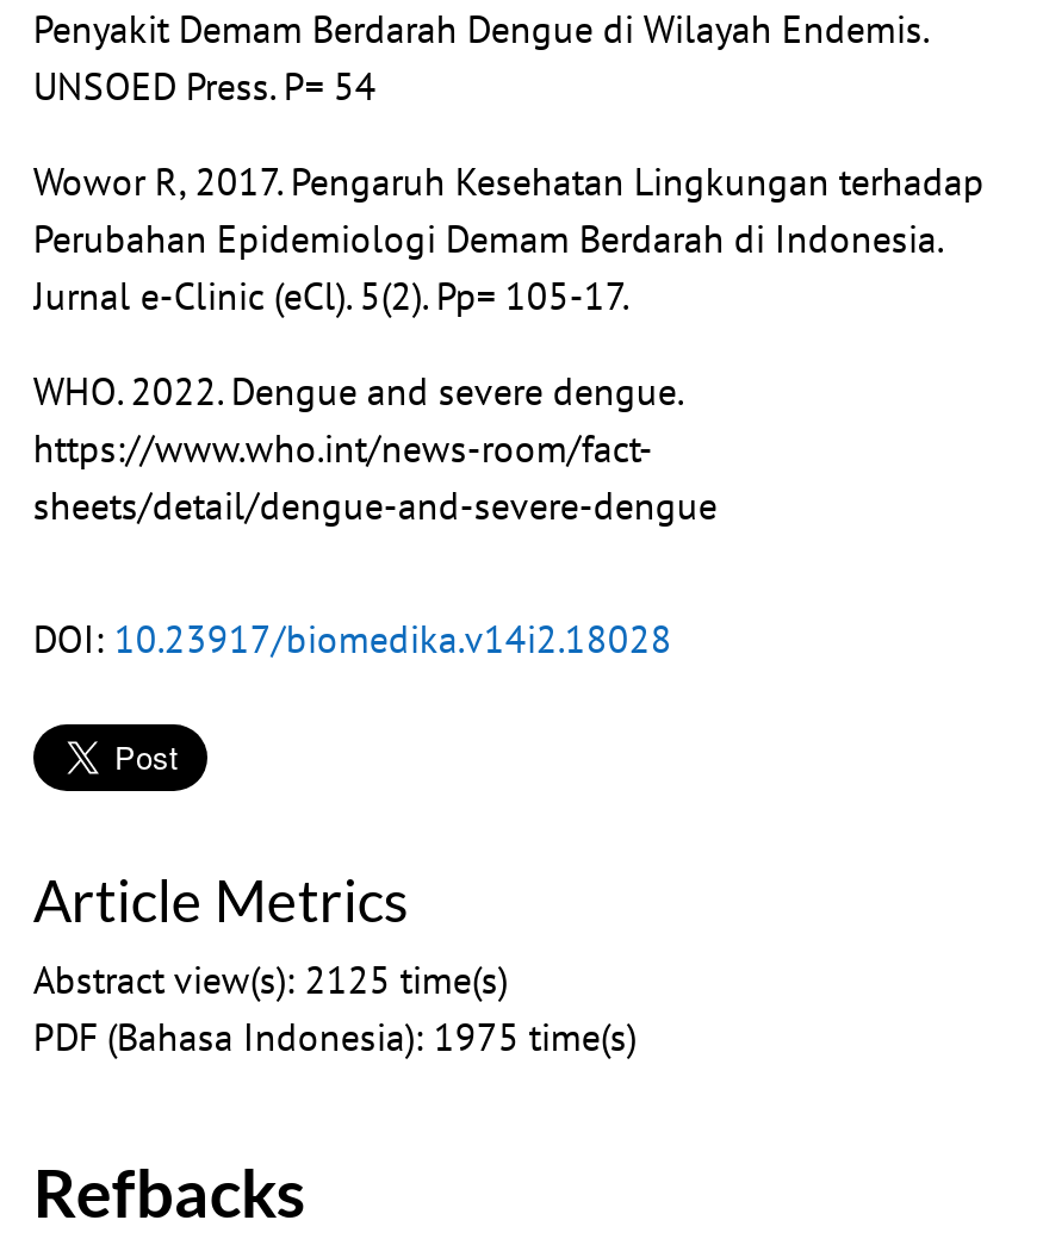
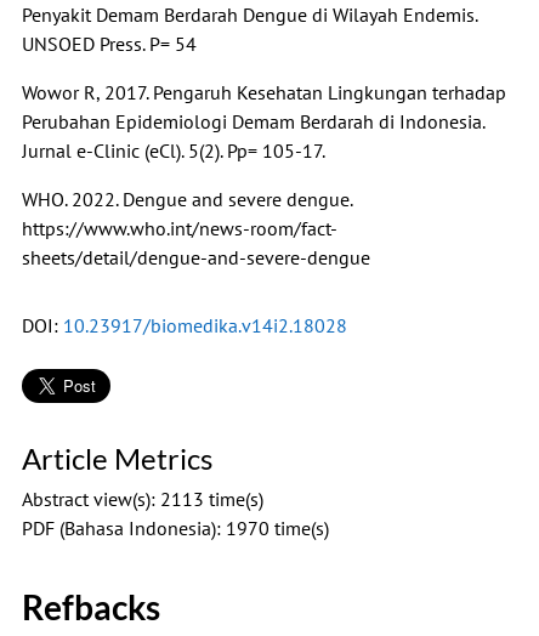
- Abstract view(s): 2125 time(s)
+ Abstract view(s): 2113 time(s)

- PDF (Bahasa Indonesia): 1975 time(s)
+ PDF (Bahasa Indonesia): 1970 time(s)
